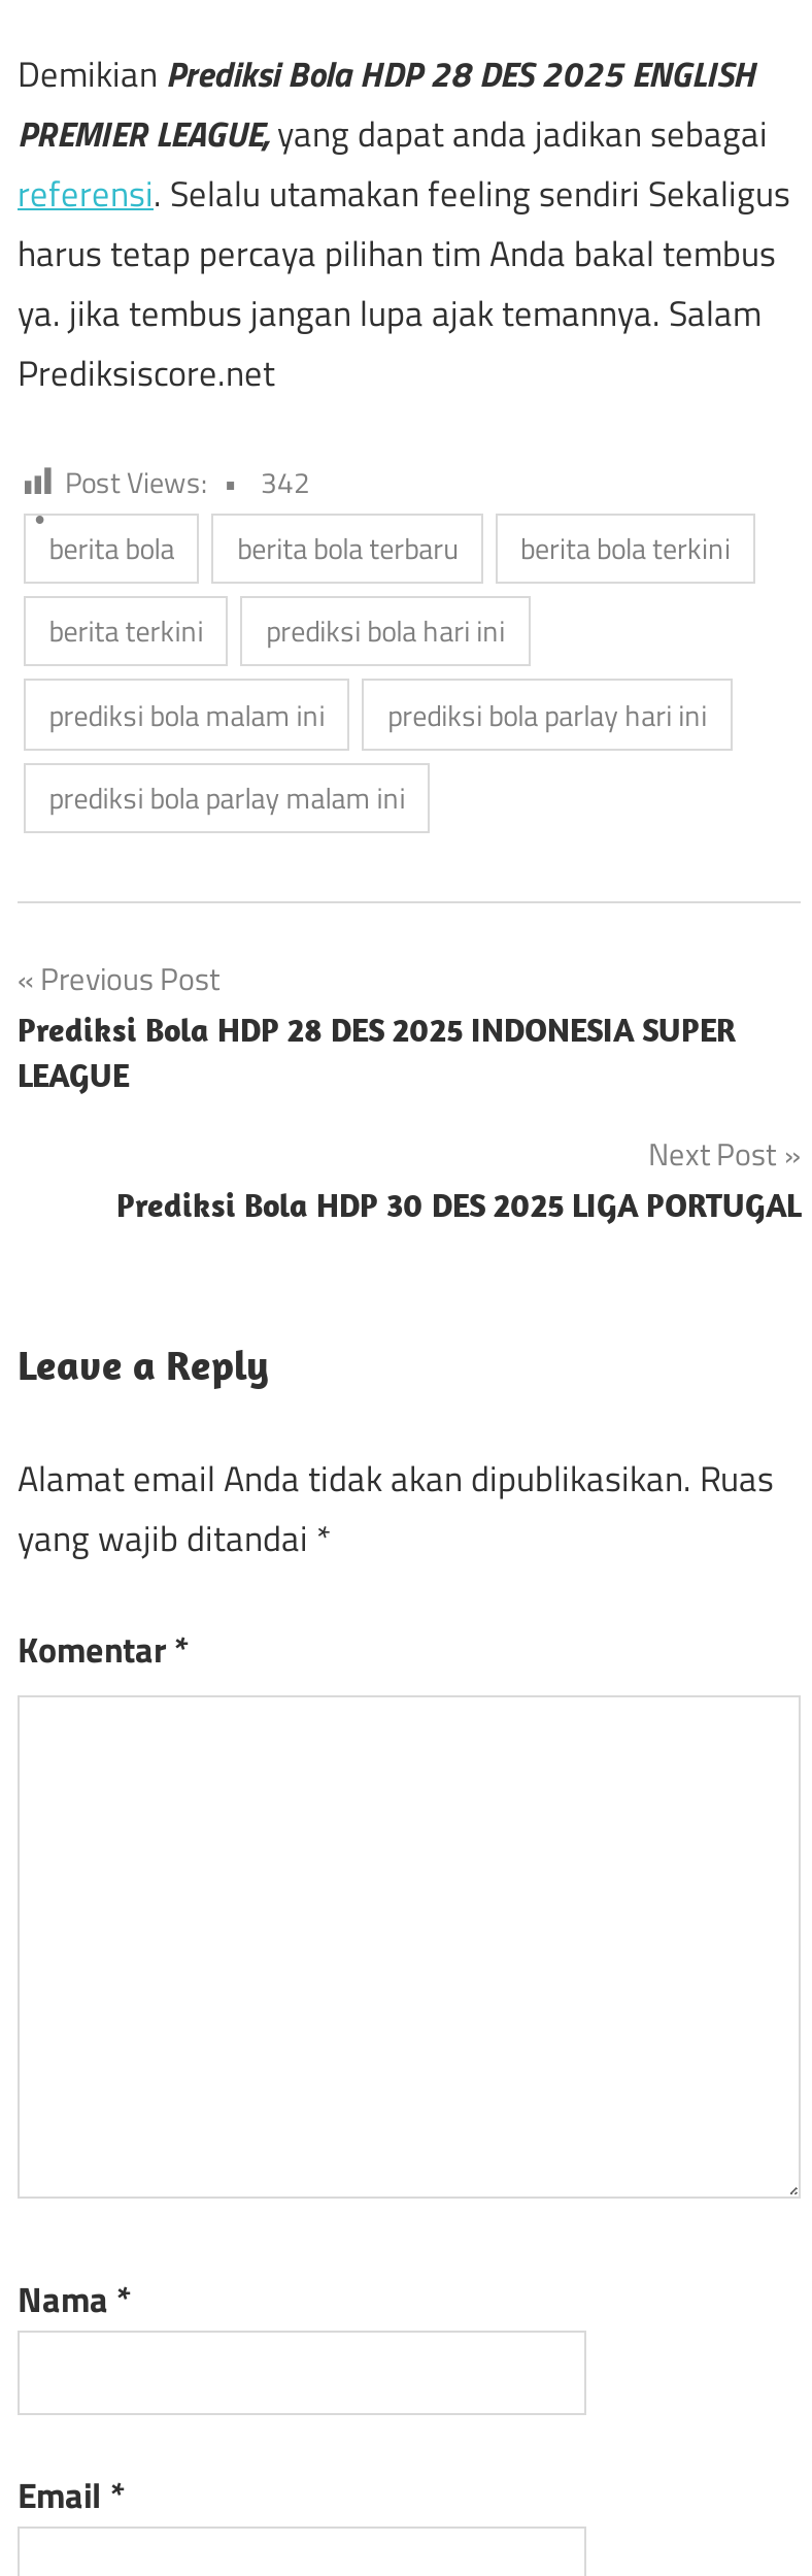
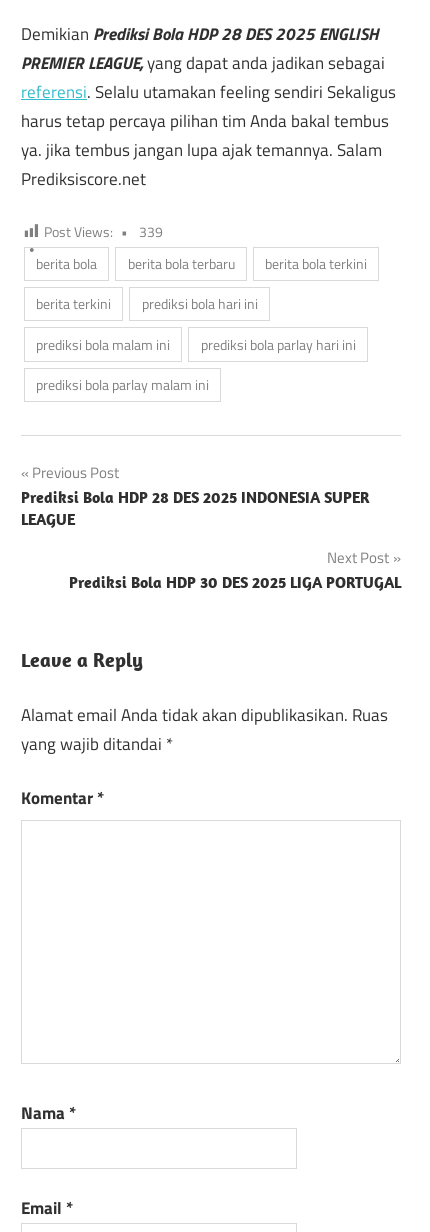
- Post Views: 342
+ Post Views: 339
